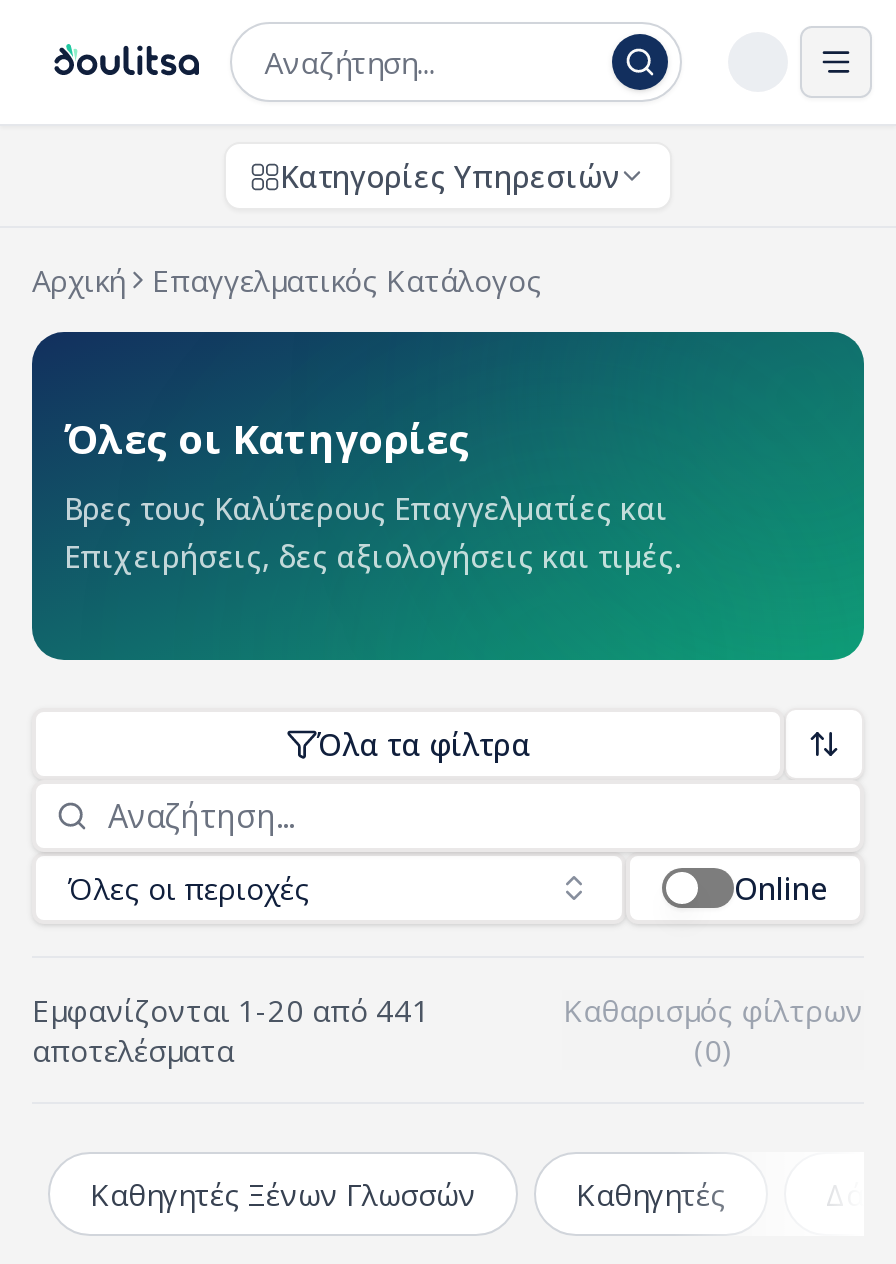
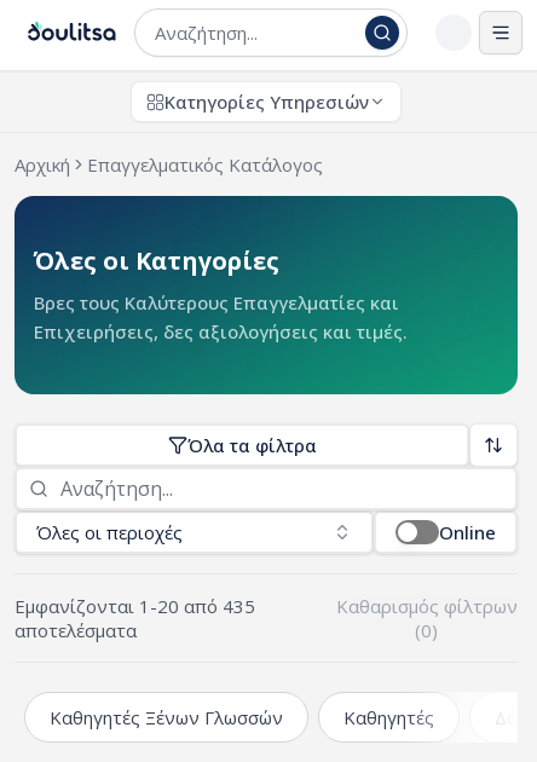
- Εμφανίζονται 1 -20 από 441
+ Εμφανίζονται 1 -20 από 435
